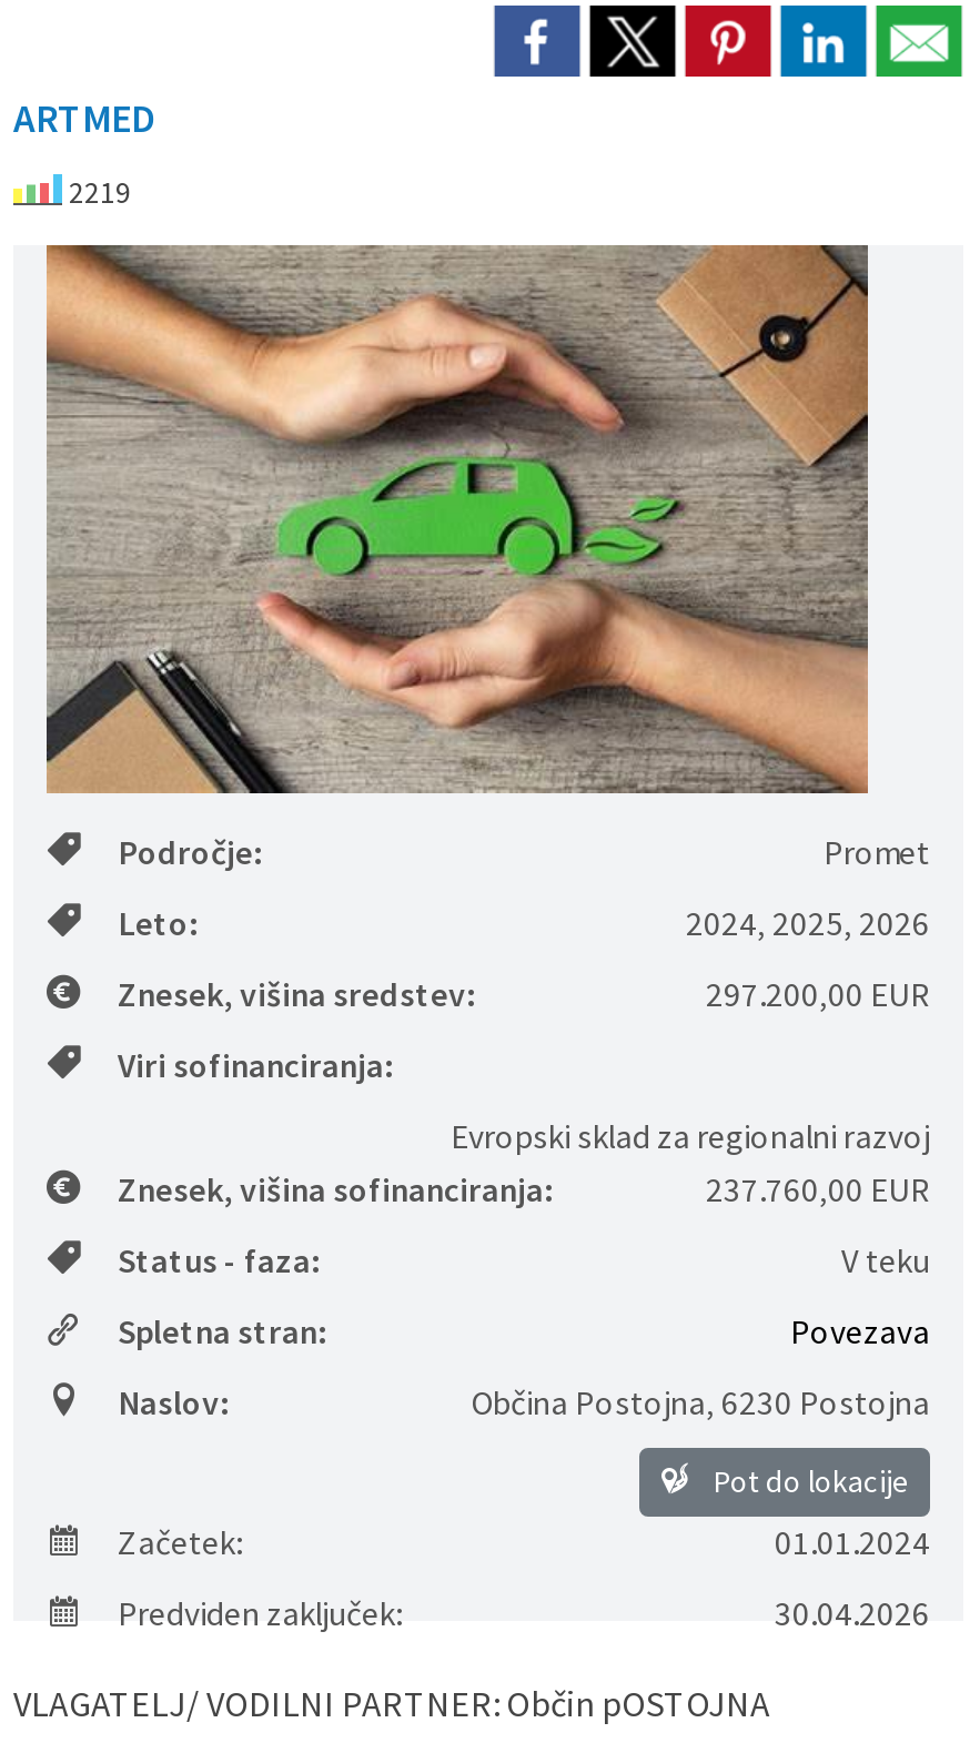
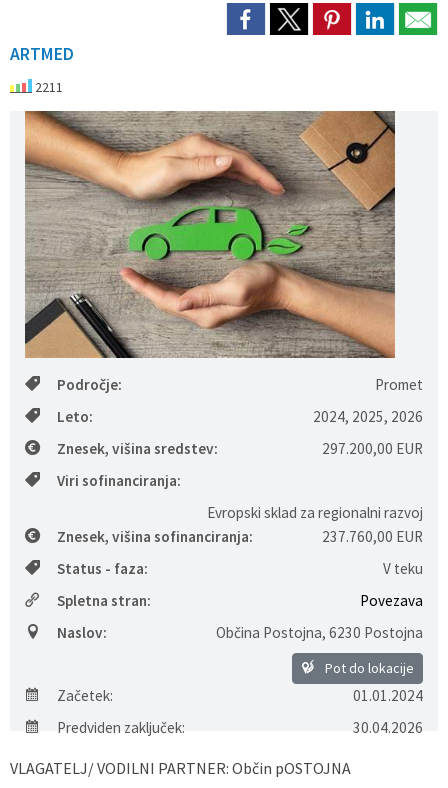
- 2219
+ 2211
